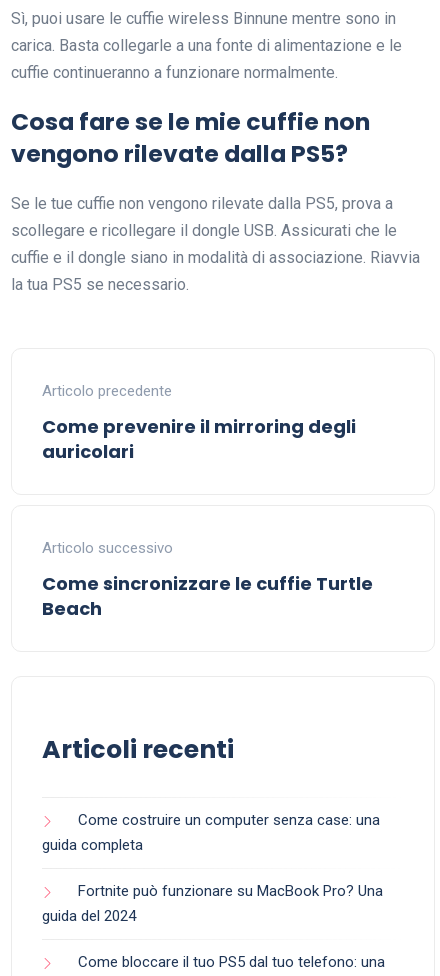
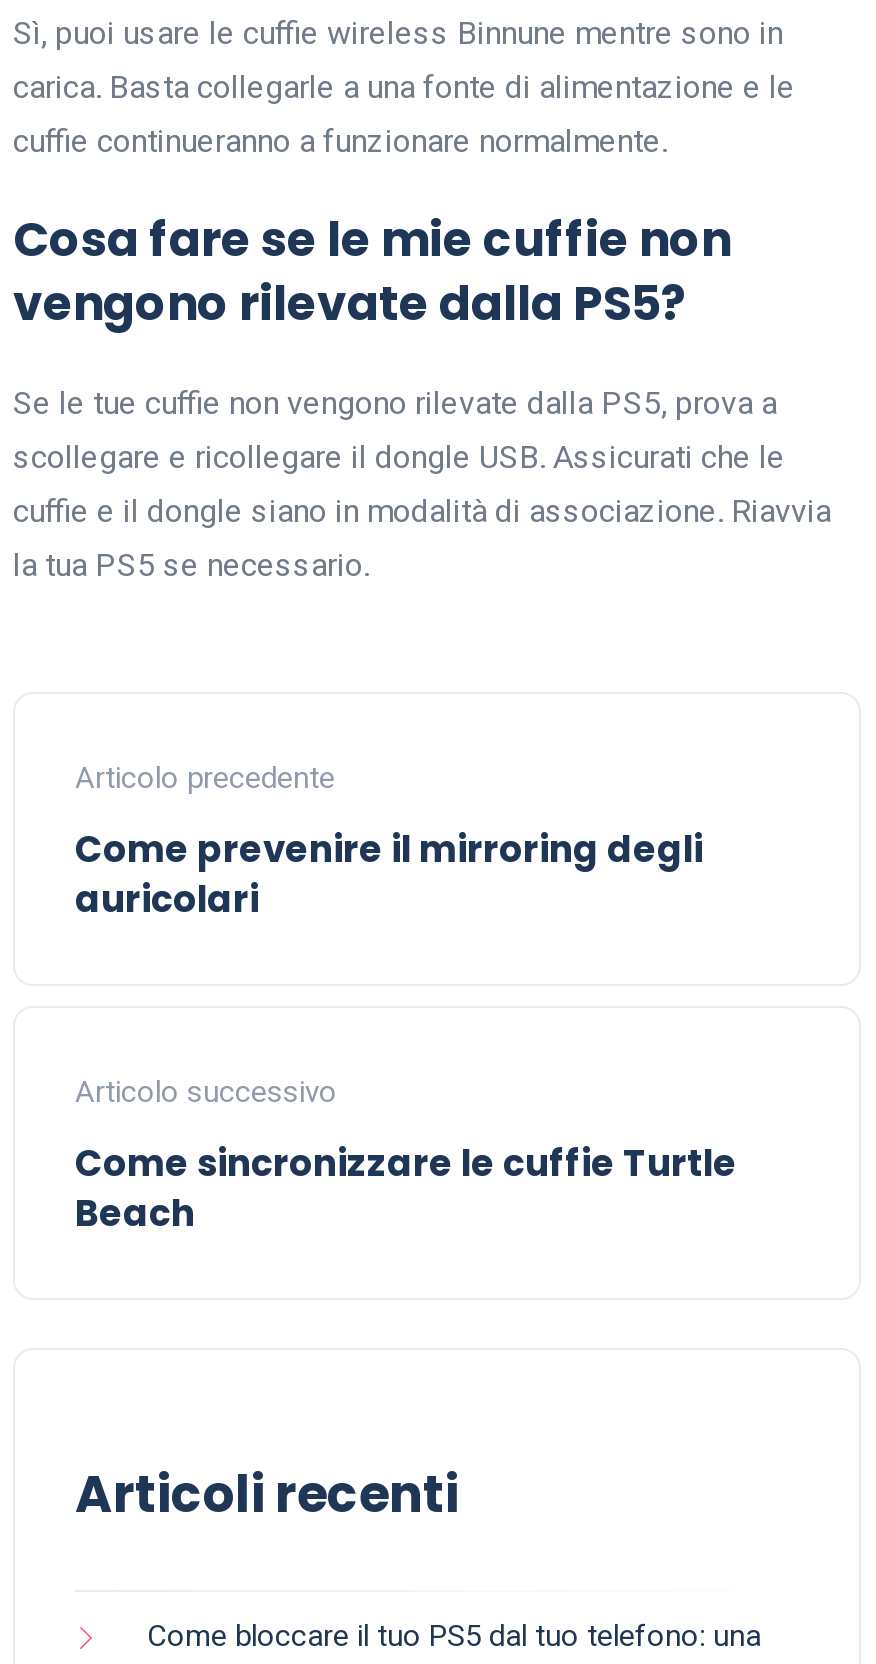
- Come costruire un computer senza case: una
- guida completa
- Fortnite può funzionare su MacBook Pro? Una
- guida del 2024
